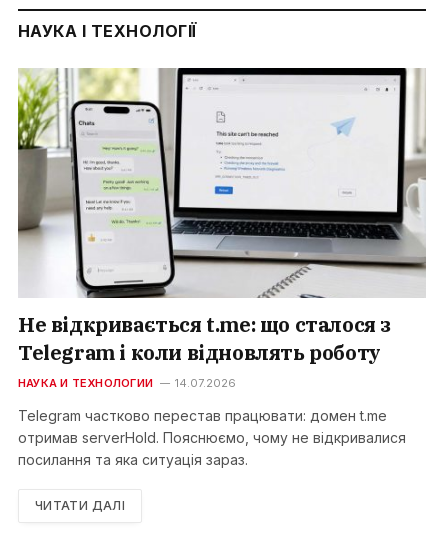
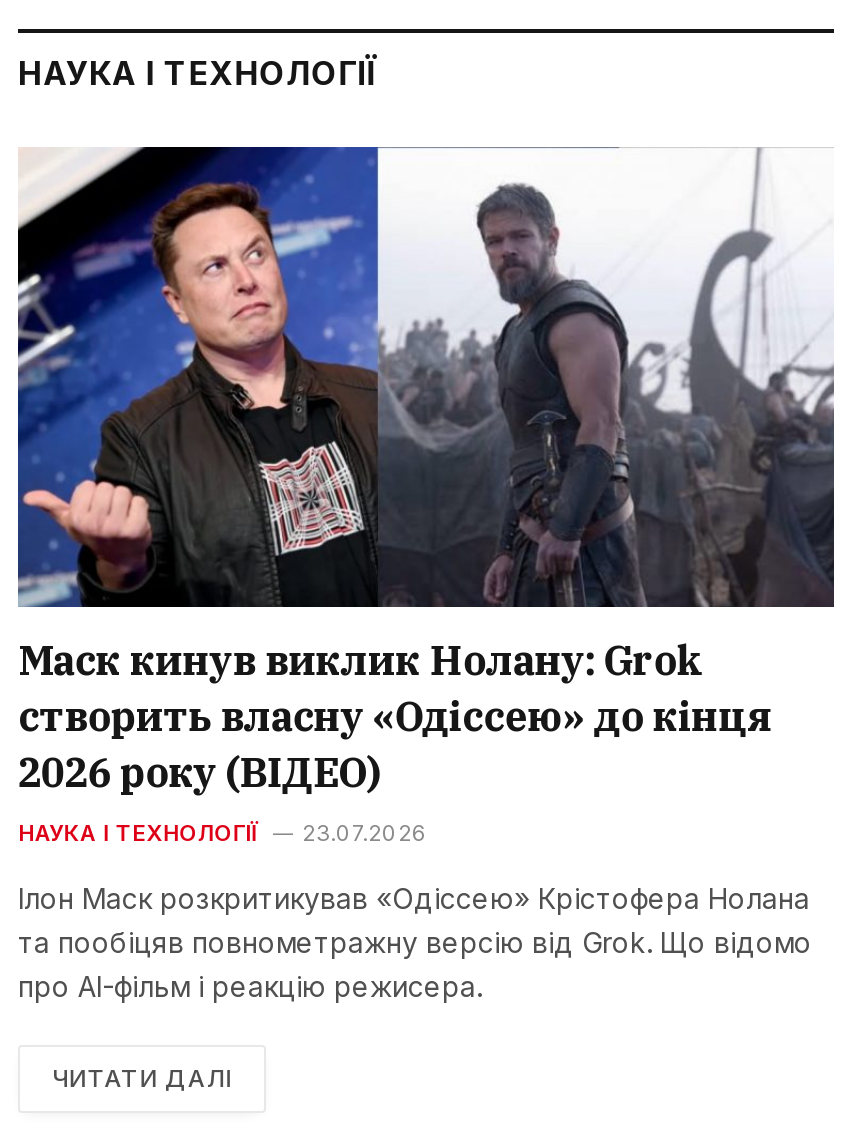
- [image]
- Не відкривається t.me: що сталося з
- Telegram і коли відновлять роботу
- НАУКА И ТЕХНОЛОГИИ
- 14.07.2026
+ [image]
+ Маск кинув виклик Нолану: Grok
+ створить власну «Одіссею» до кінця
+ 2026 року (ВІДЕО)
+ НАУКА І ТЕХНОЛОГІЇ
+ 23.07.2026

- Telegram частково перестав працювати: домен t.me
- отримав serverHold. Пояснюємо, чому не відкривалися
- посилання та яка ситуація зараз.
+ Ілон Маск розкритикував «Одіссею» Крістофера Нолана
+ та пообіцяв повнометражну версію від Grok. Що відомо
+ про AI-фільм і реакцію режисера.
